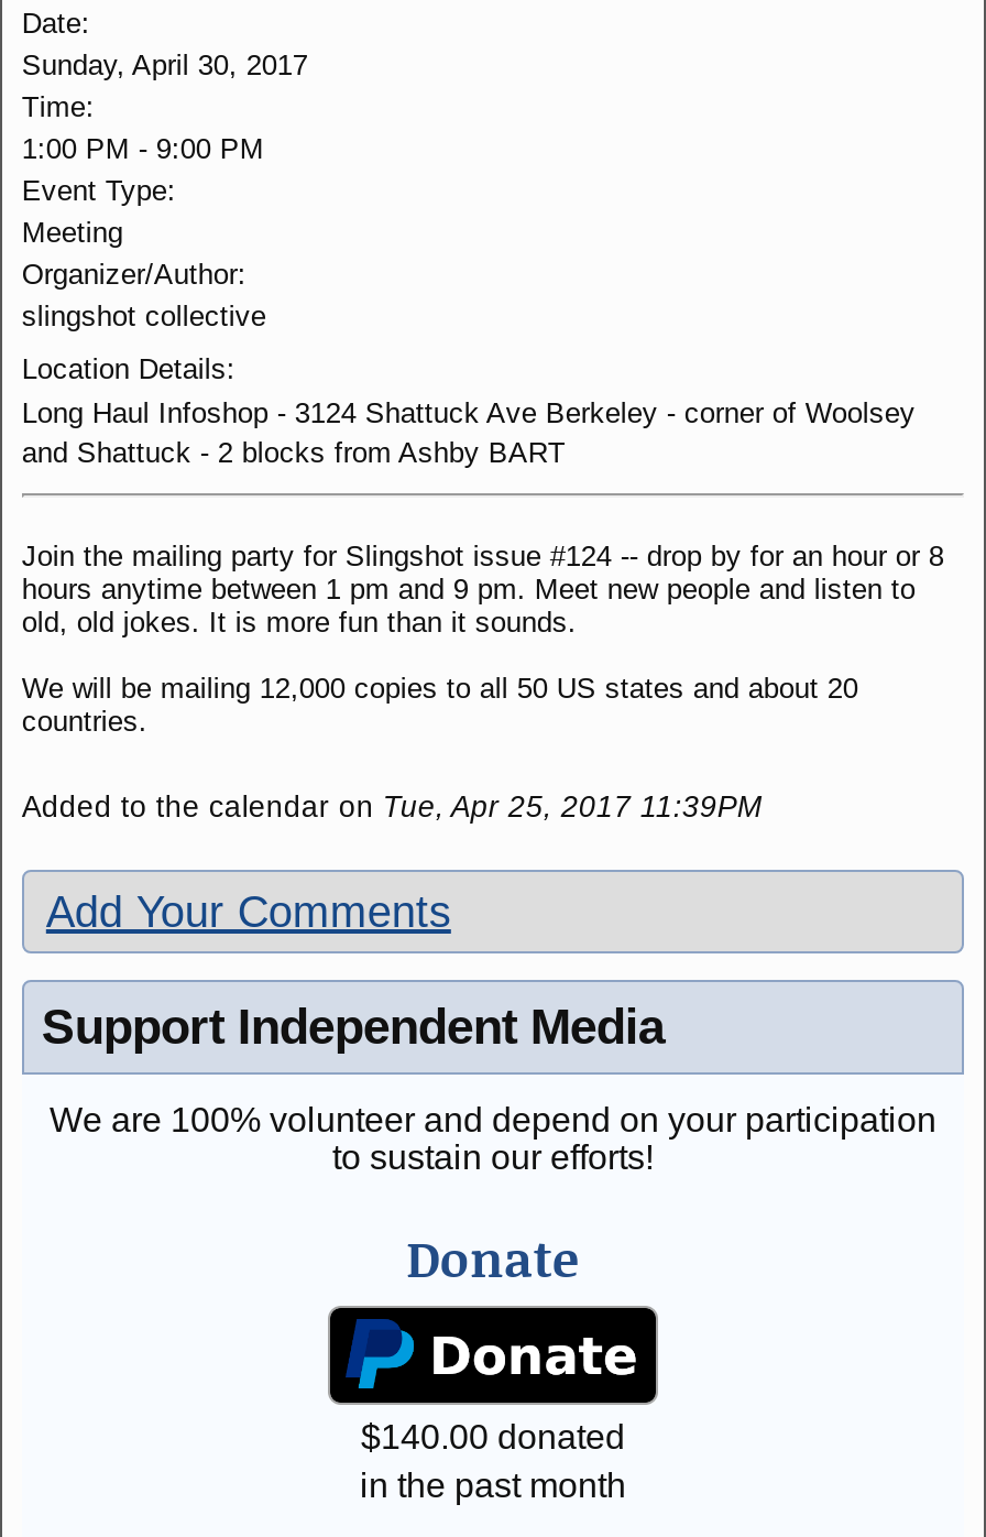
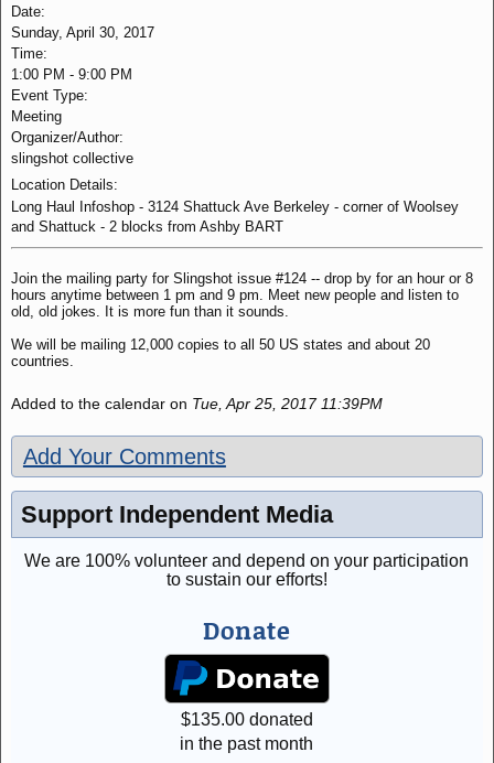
- $140.00 donated
+ $135.00 donated
